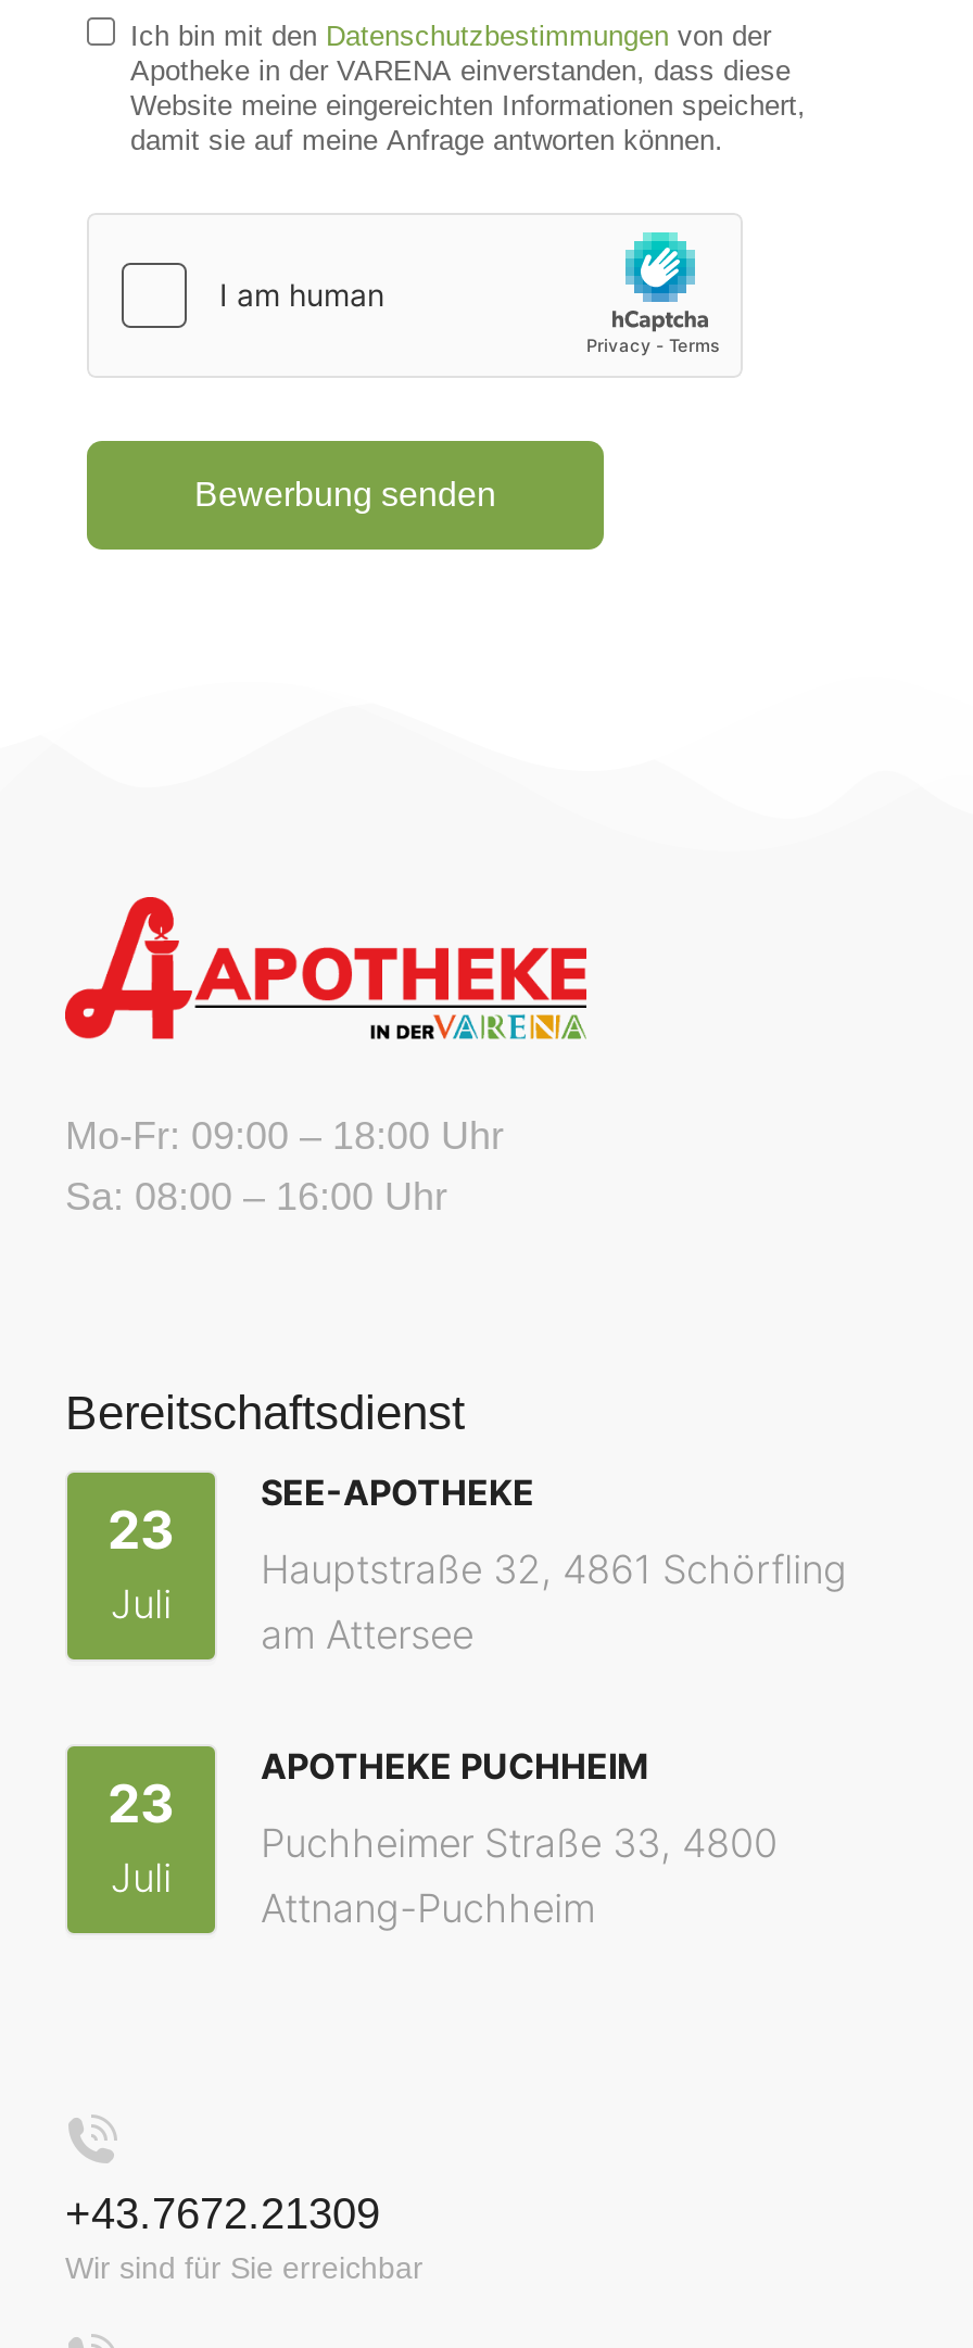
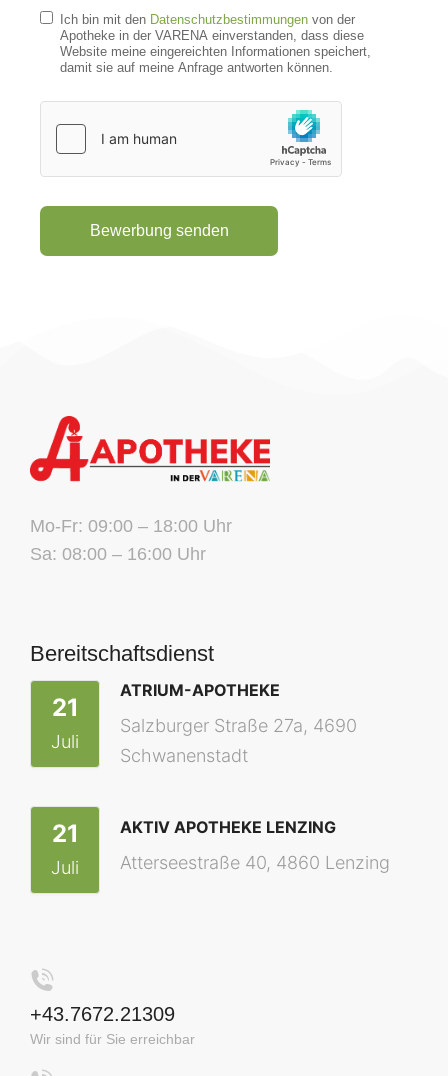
- SEE-APOTHEKE
+ ATRIUM-APOTHEKE

- 23
+ 21

- Hauptstraße 32, 4861 Schörfling
- am Attersee
+ Salzburger Straße 27a, 4690
+ Schwanenstadt

- APOTHEKE PUCHHEIM
+ AKTIV APOTHEKE LENZING

- 23
+ 21

- Puchheimer Straße 33, 4800
- Attnang-Puchheim
+ Atterseestraße 40, 4860 Lenzing
